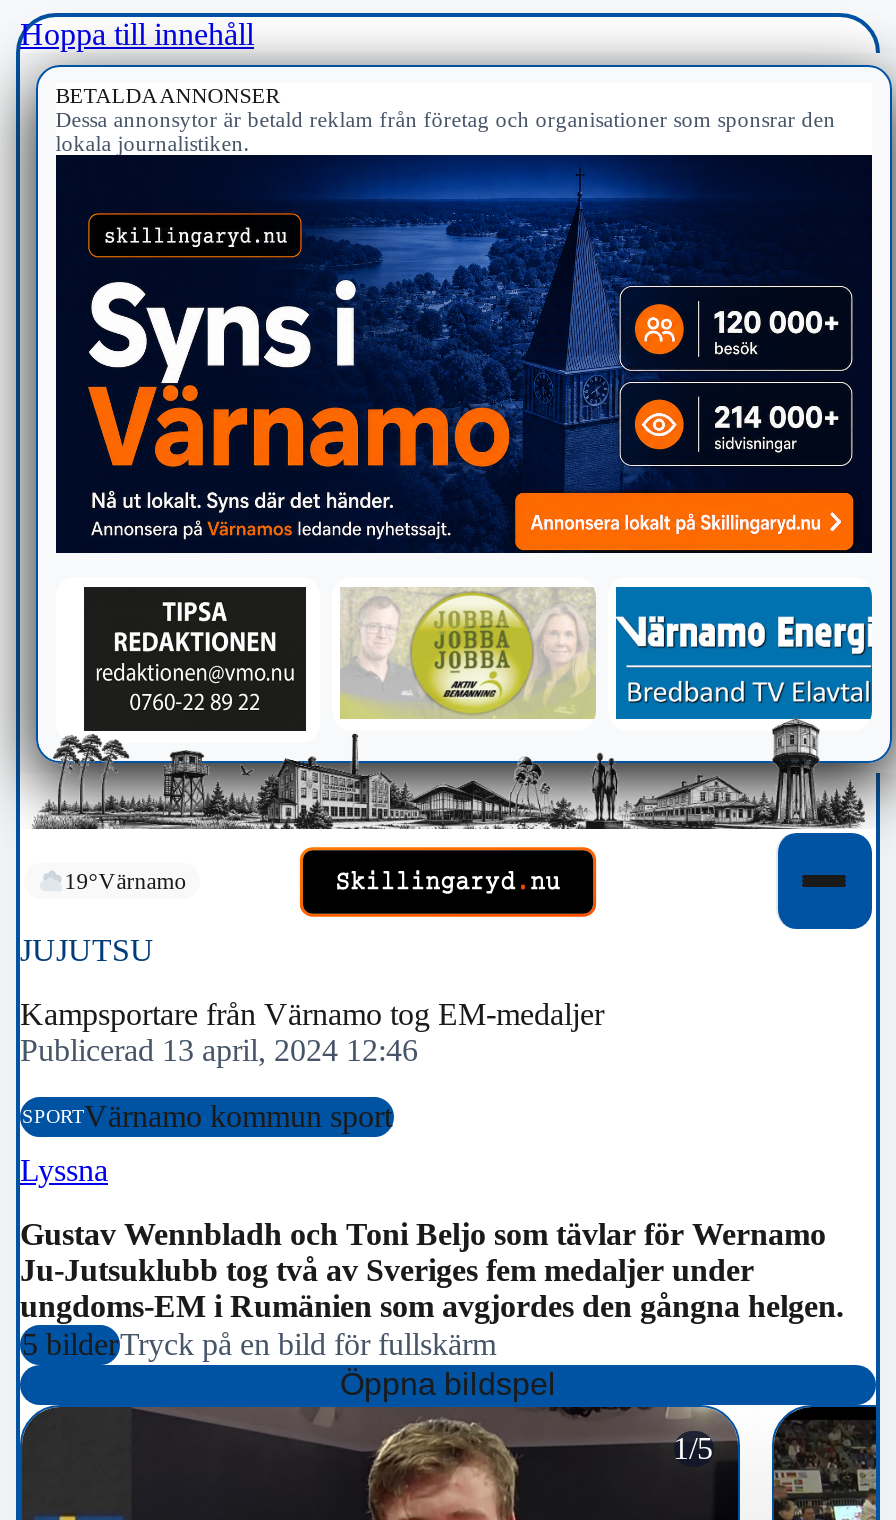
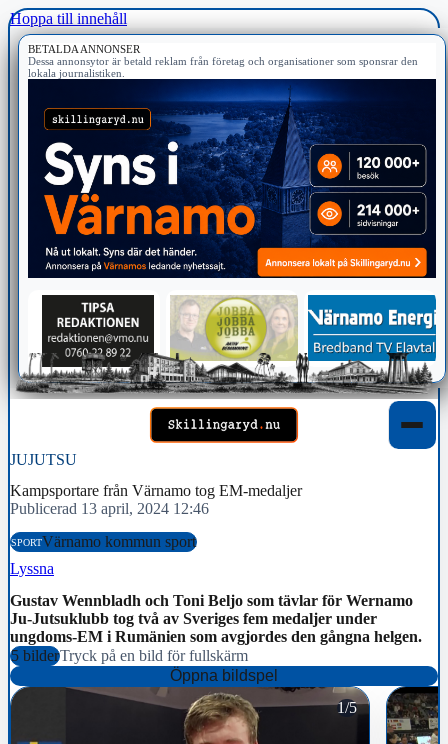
- [image]
+ [image]

- 19°Värnamo
